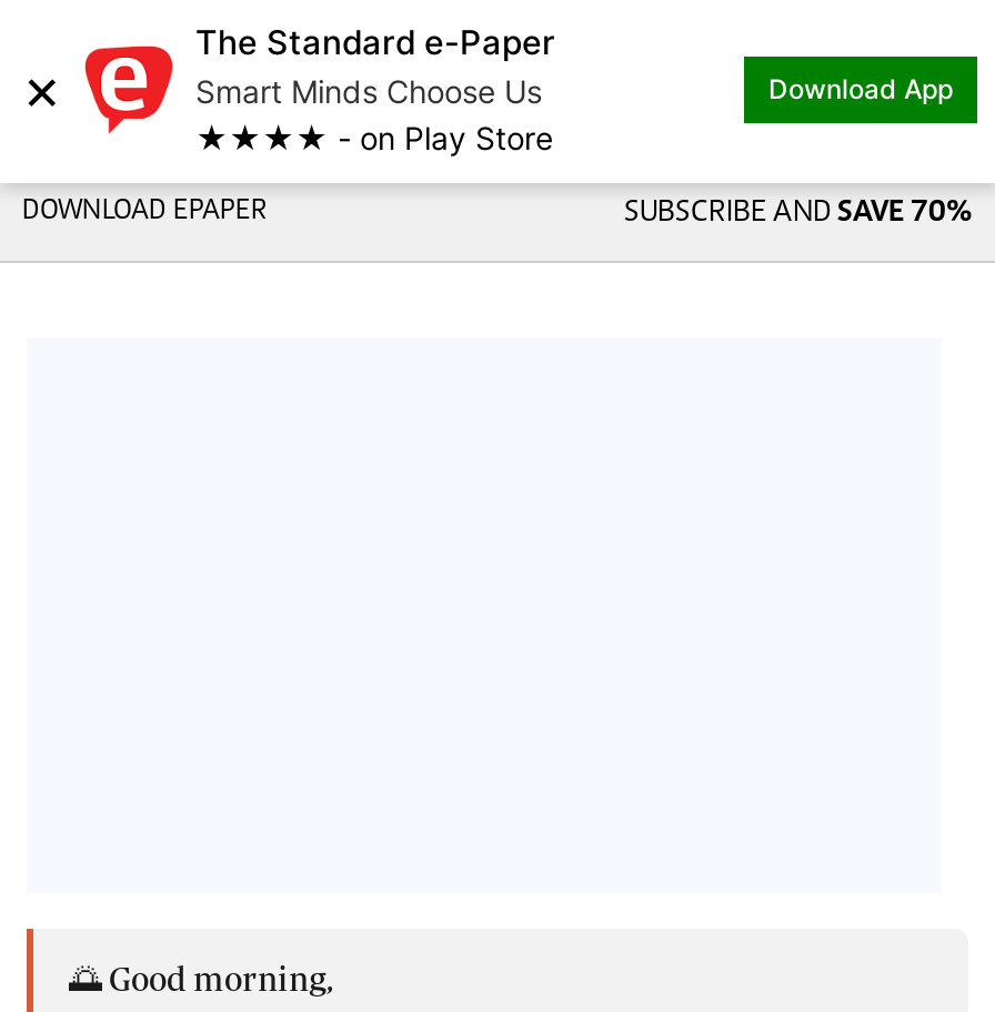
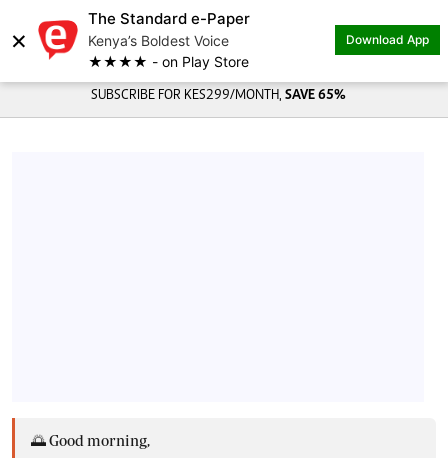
- Smart Minds Choose Us
+ Kenya’s Boldest Voice

- DOWNLOAD EPAPER
- SUBSCRIBE AND SAVE 70%
+ SUBSCRIBE FOR KES299/MONTH, SAVE 65%
